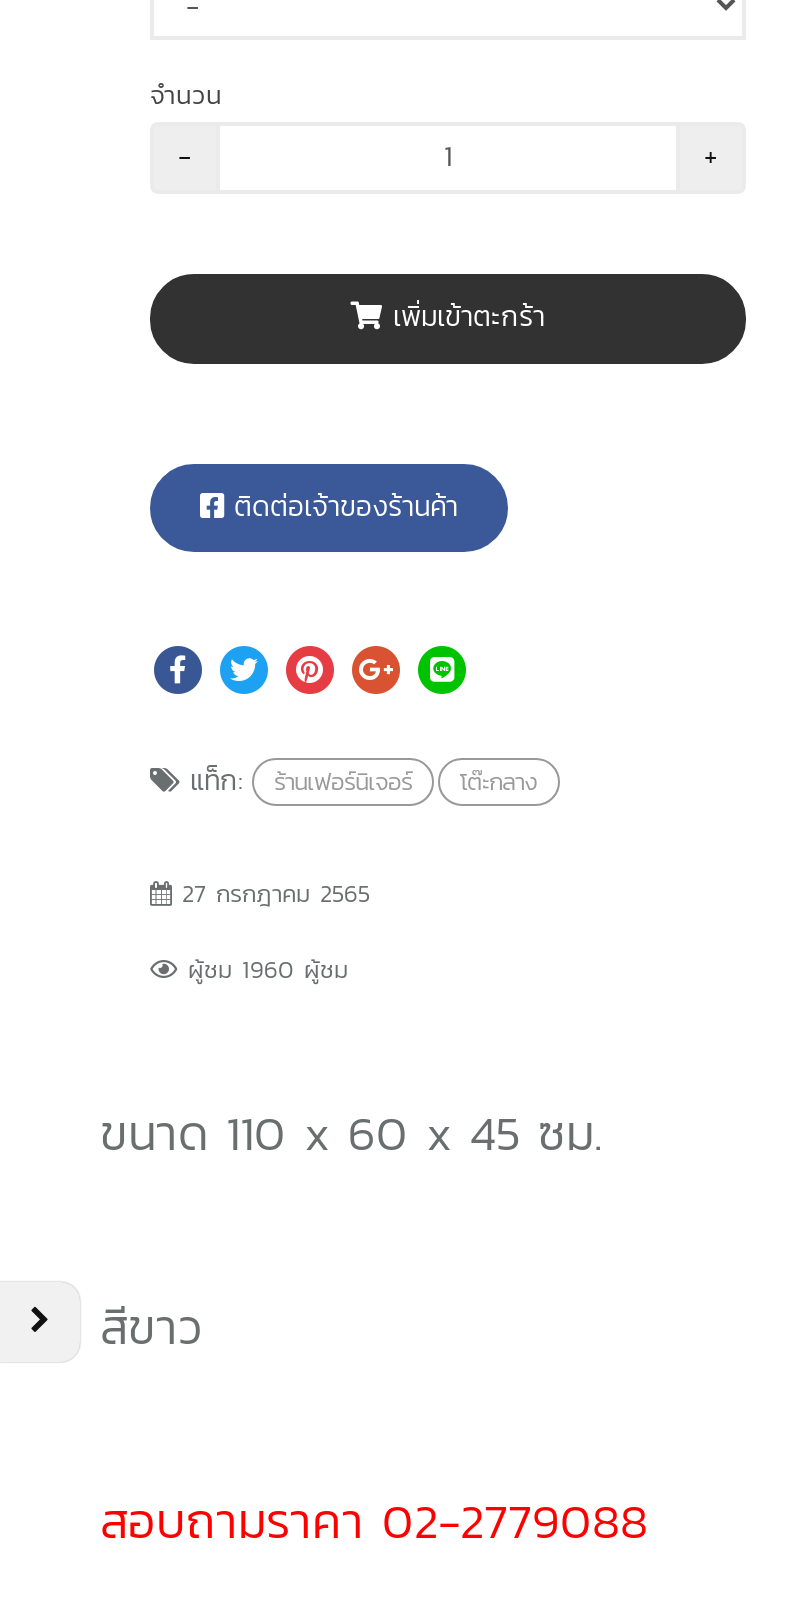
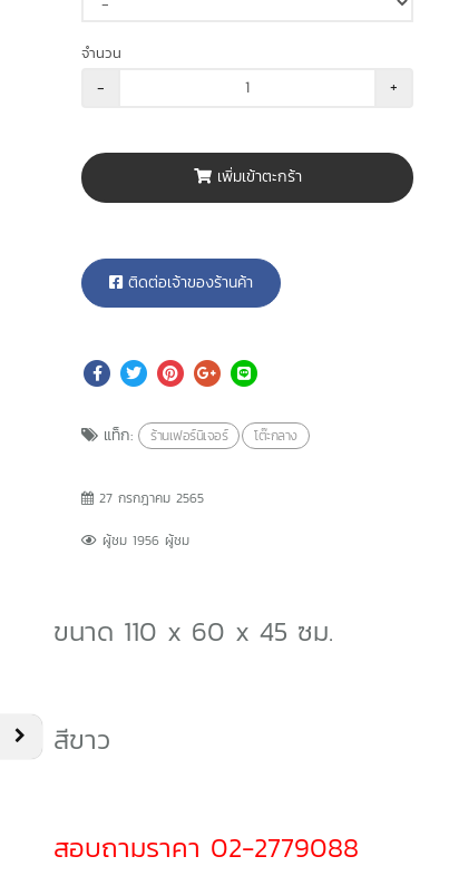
- ผู้ชม 1960 ผู้ชม
+ ผู้ชม 1956 ผู้ชม
